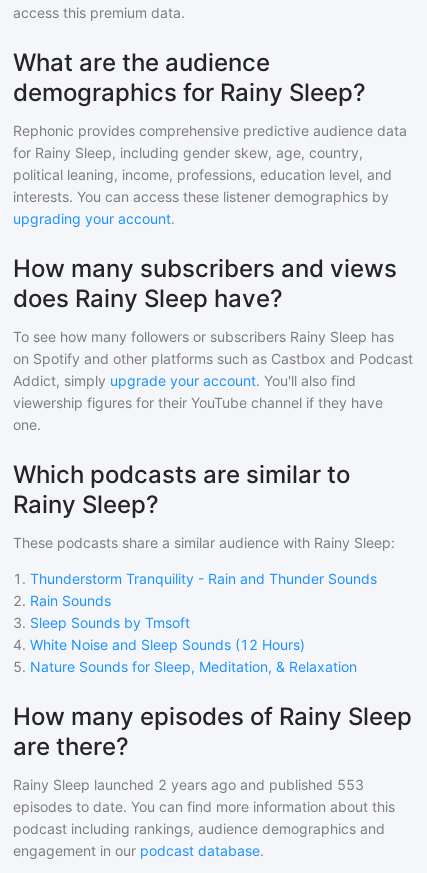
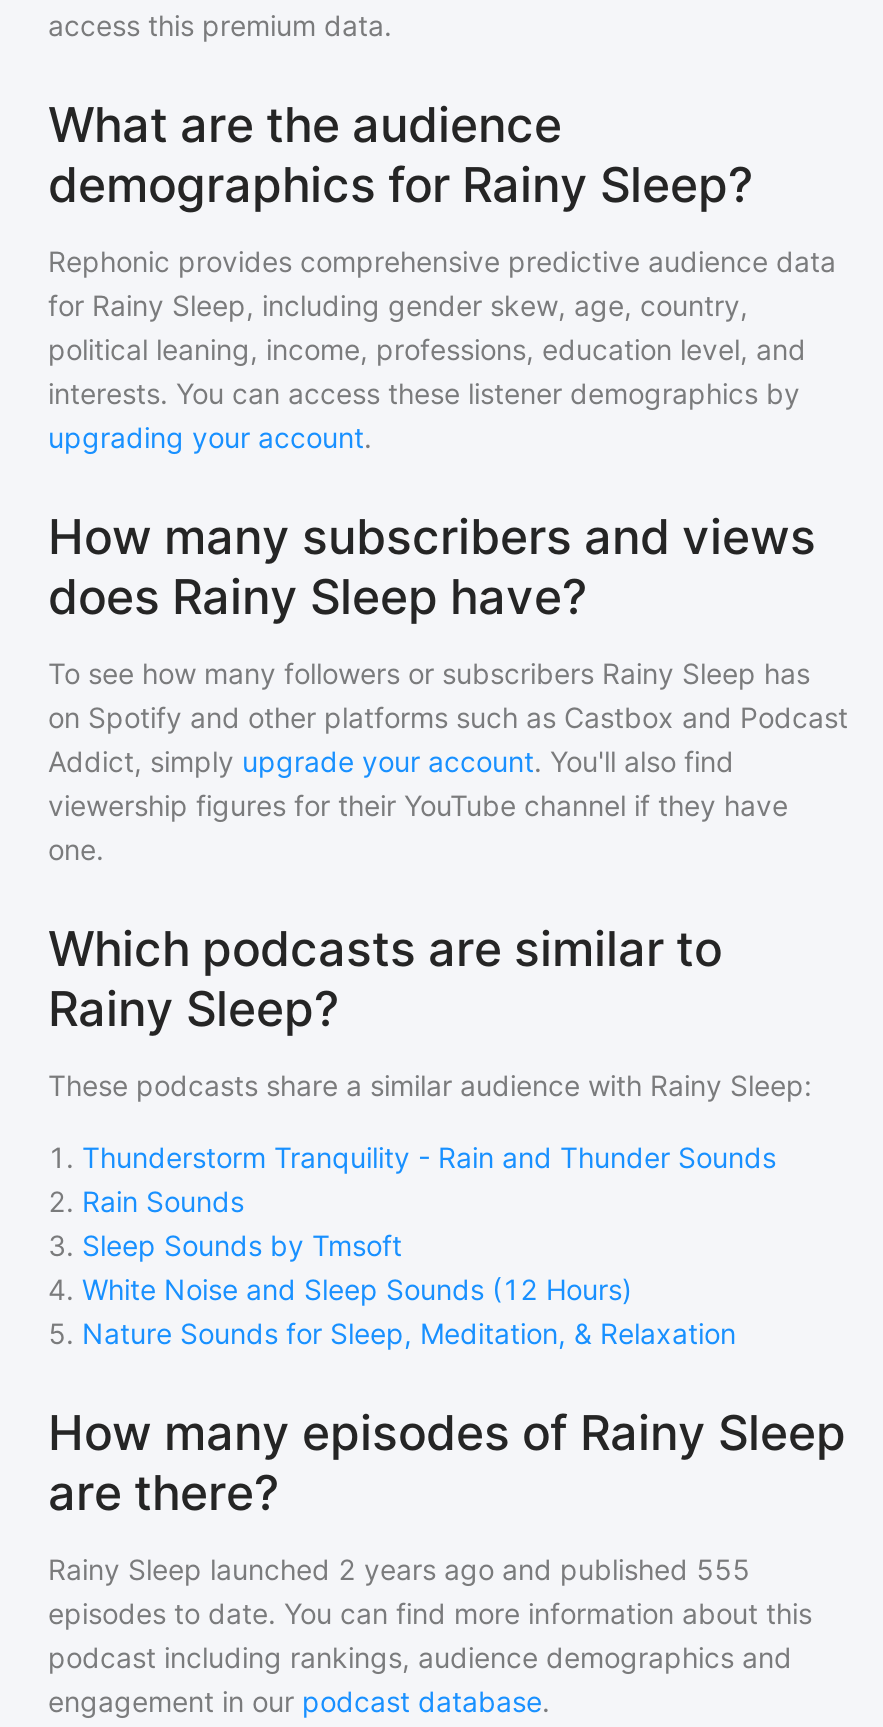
- Rainy Sleep launched 2 years ago and published 553
+ Rainy Sleep launched 2 years ago and published 555
